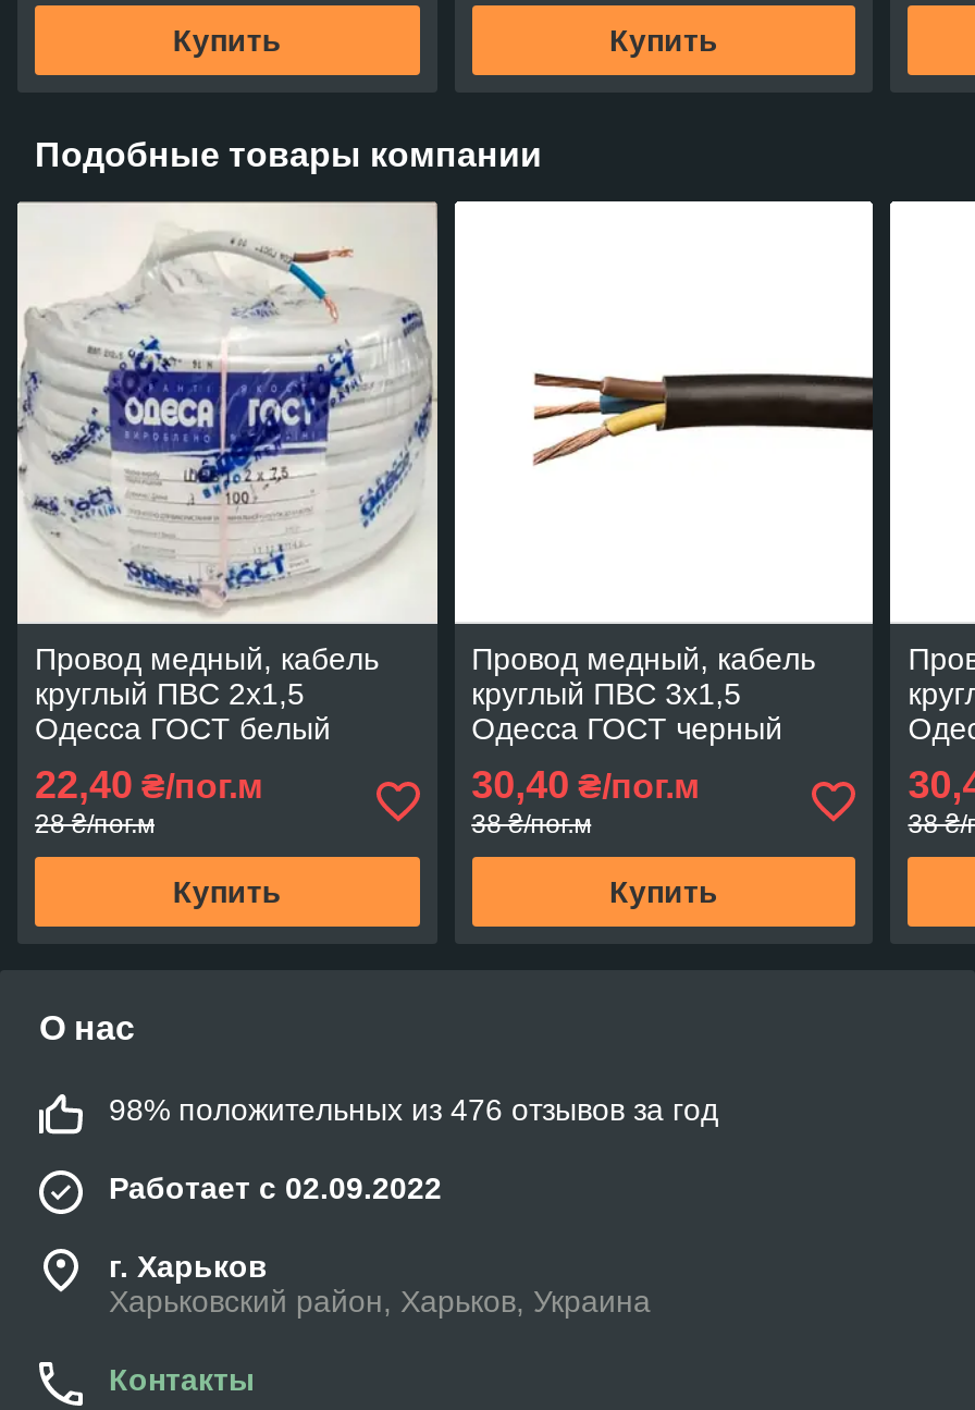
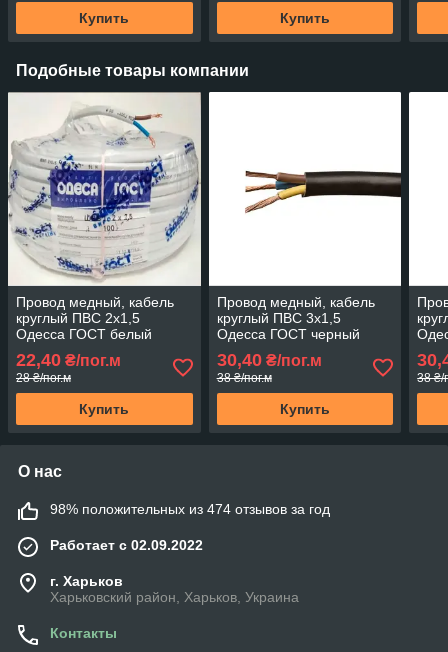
- 98% положительных из 476 отзывов за год
+ 98% положительных из 474 отзывов за год
